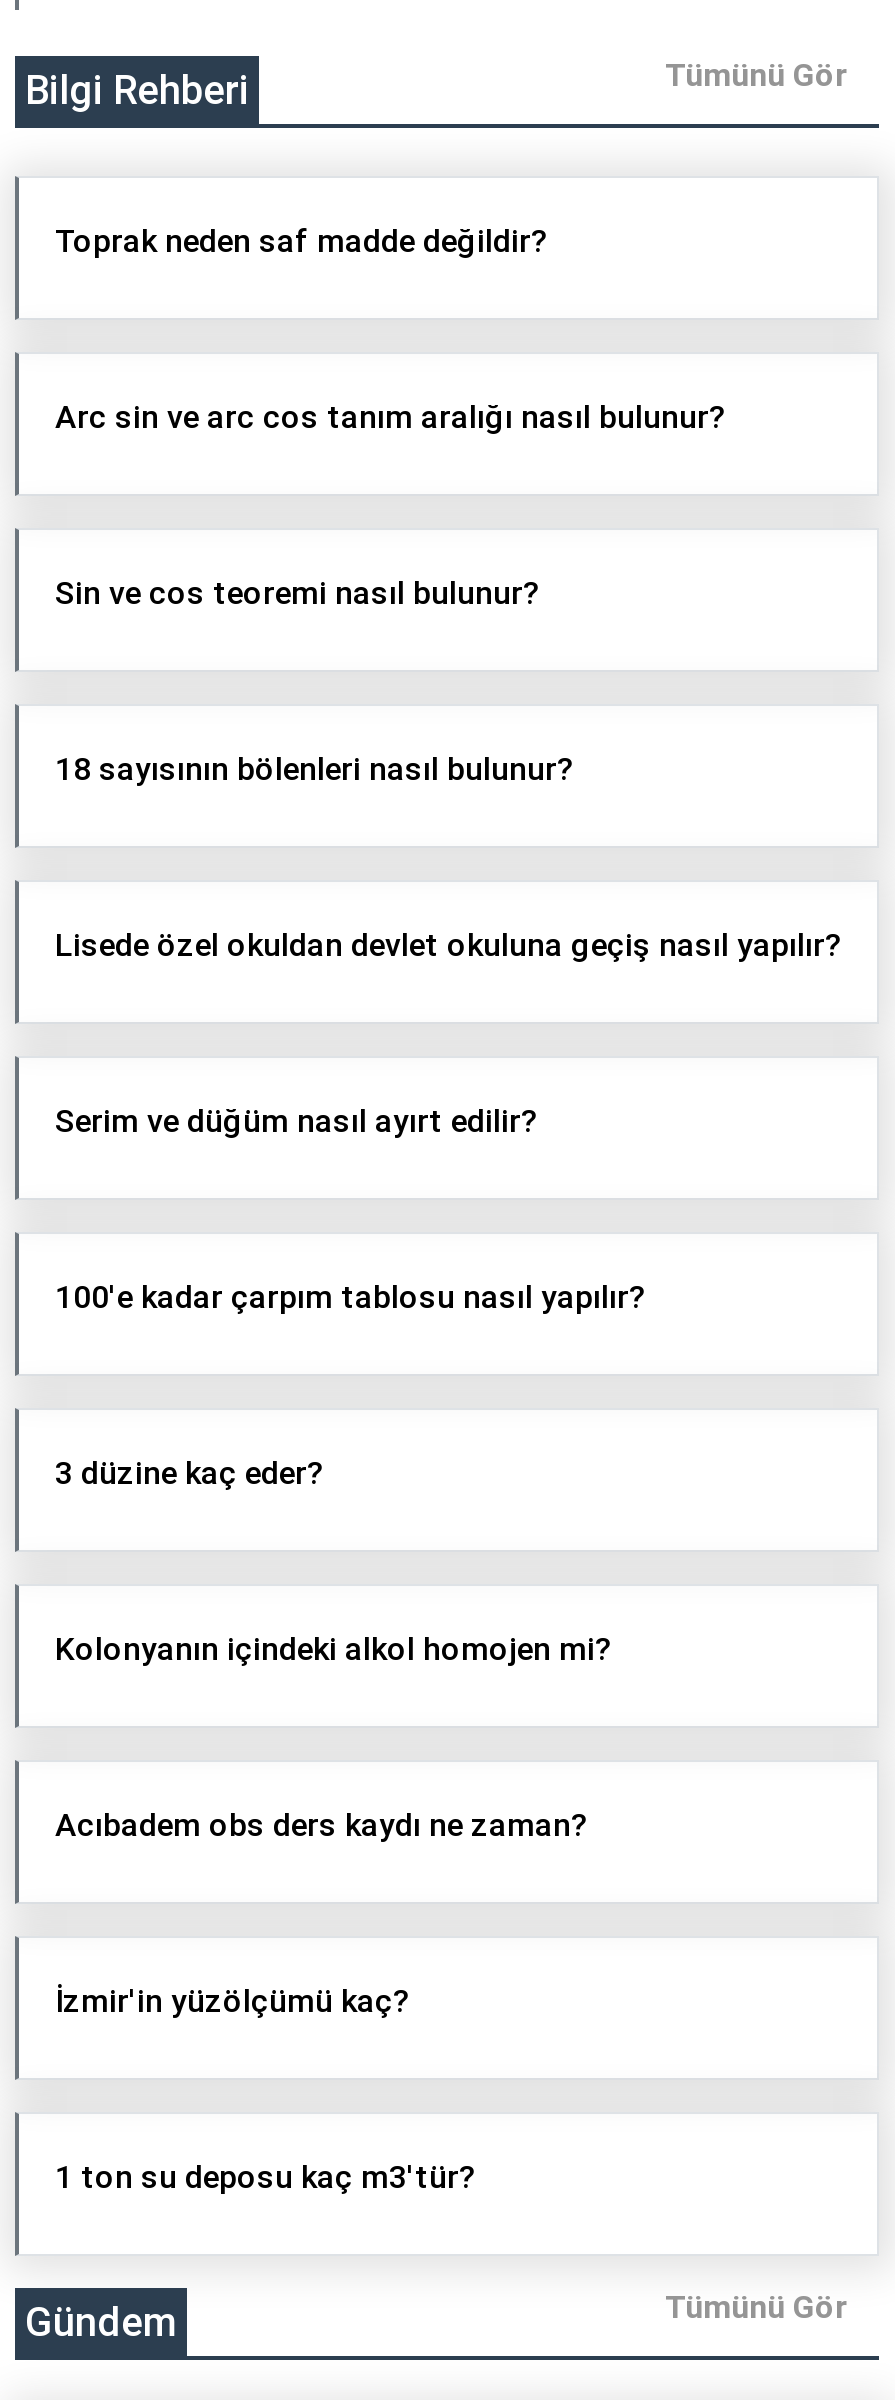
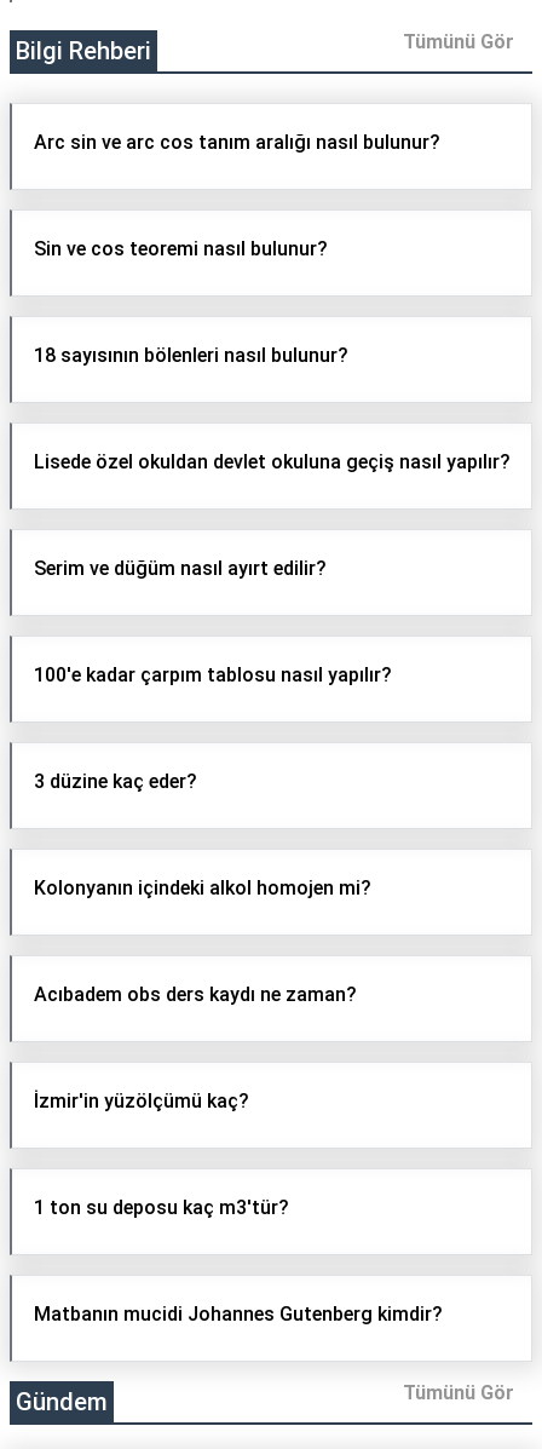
- Toprak neden saf madde değildir?

moved up: Arc sin ve arc cos tanım aralığı nasıl bulunur? | Sin ve cos teoremi nasıl bulunur? | 18 sayısının bölenleri nasıl bulunur? | ... | İzmir'in yüzölçümü kaç? | 1 ton su deposu kaç m3'tür?

+ Matbanın mucidi Johannes Gutenberg kimdir?
